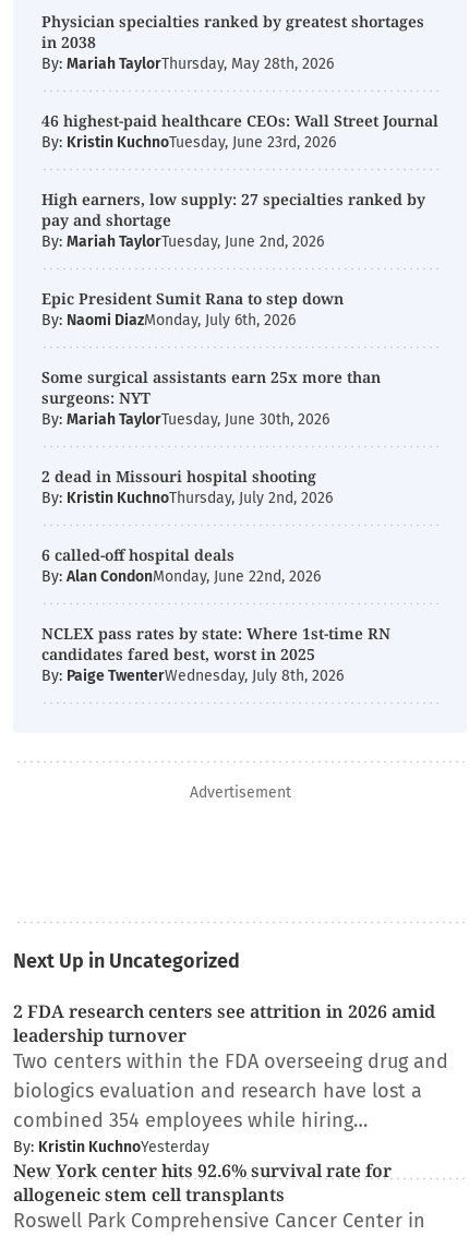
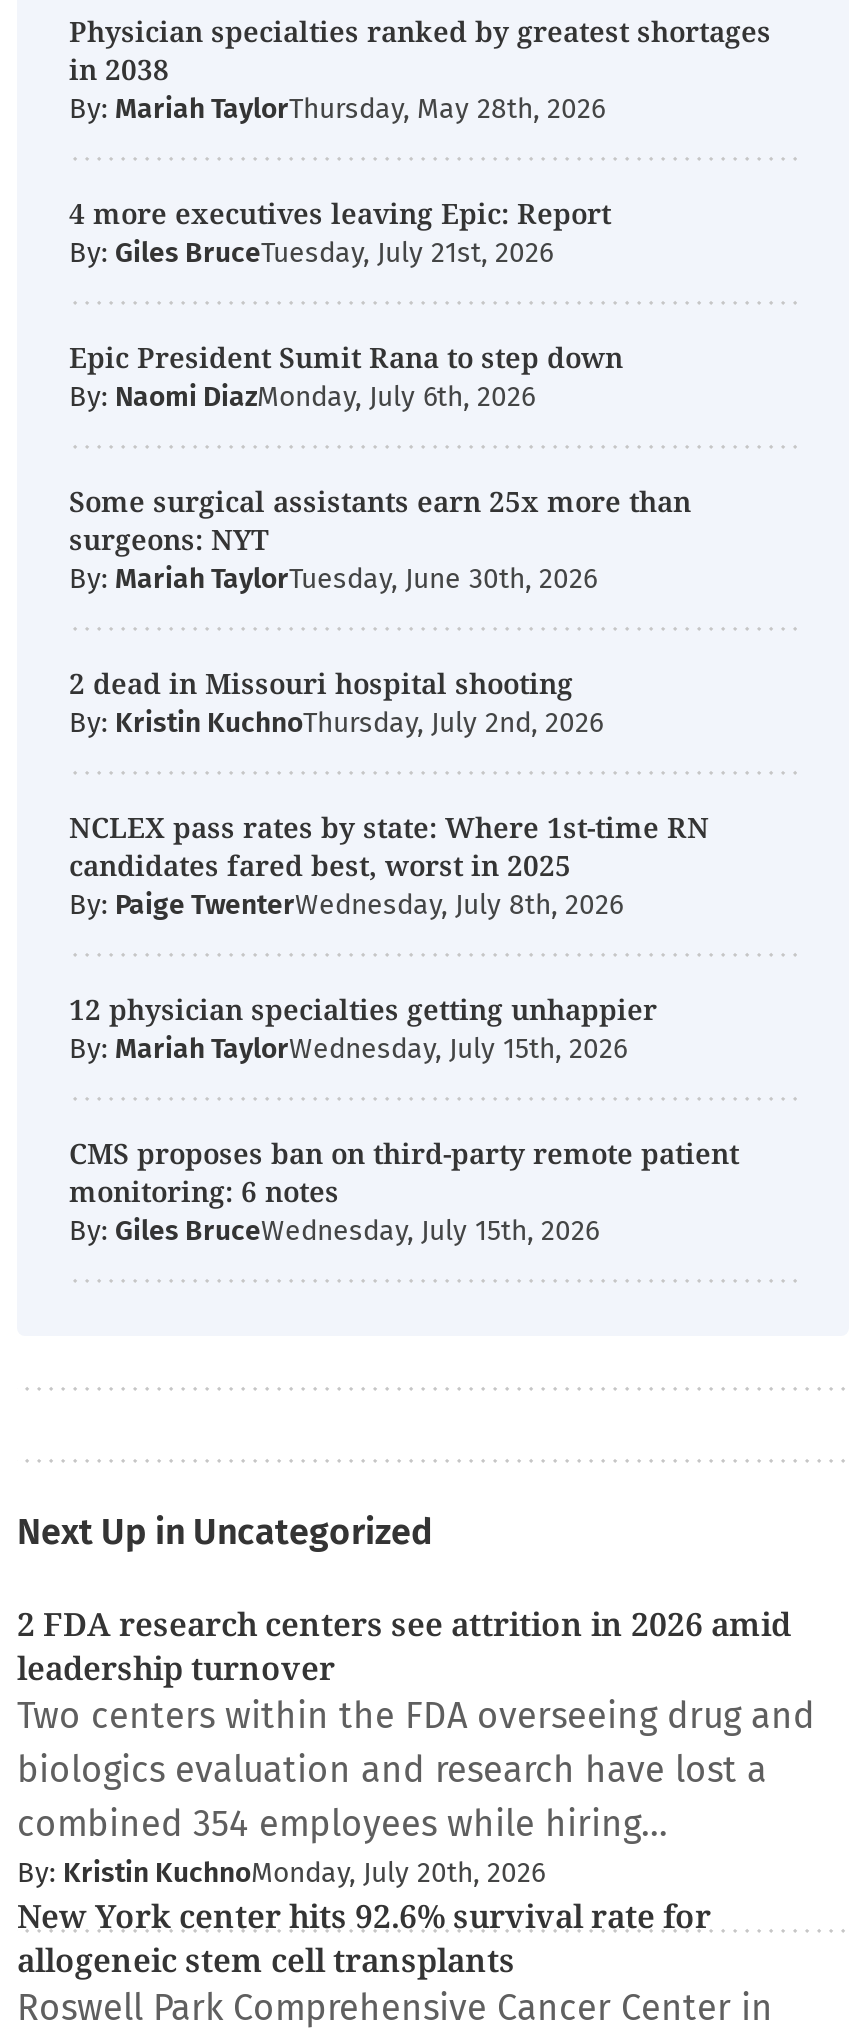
- 46 highest-paid healthcare CEOs: Wall Street Journal
- By: Kristin KuchnoTuesday, June 23rd, 2026
- High earners, low supply: 27 specialties ranked by
- pay and shortage
- By: Mariah TaylorTuesday, June 2nd, 2026
+ 4 more executives leaving Epic: Report
+ By: Giles BruceTuesday, July 21st, 2026

- 6 called-off hospital deals
- By: Alan CondonMonday, June 22nd, 2026

moved up: NCLEX pass rates by state: Where 1st-time RN | candidates fared best, worst in 2025 | By: Paige TwenterWednesday, July 8th, 2026

- Advertisement
+ 12 physician specialties getting unhappier
+ By: Mariah TaylorWednesday, July 15th, 2026
+ CMS proposes ban on third-party remote patient
+ monitoring: 6 notes
+ By: Giles BruceWednesday, July 15th, 2026

- By: Kristin KuchnoYesterday
+ By: Kristin KuchnoMonday, July 20th, 2026
